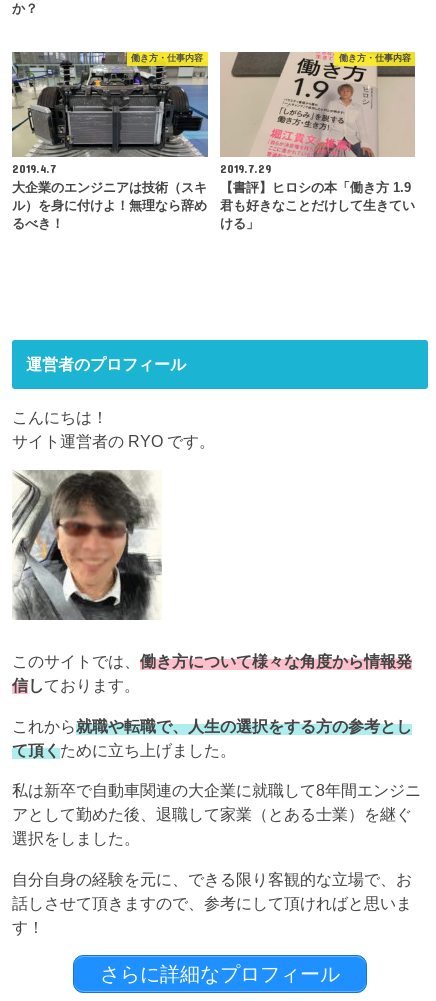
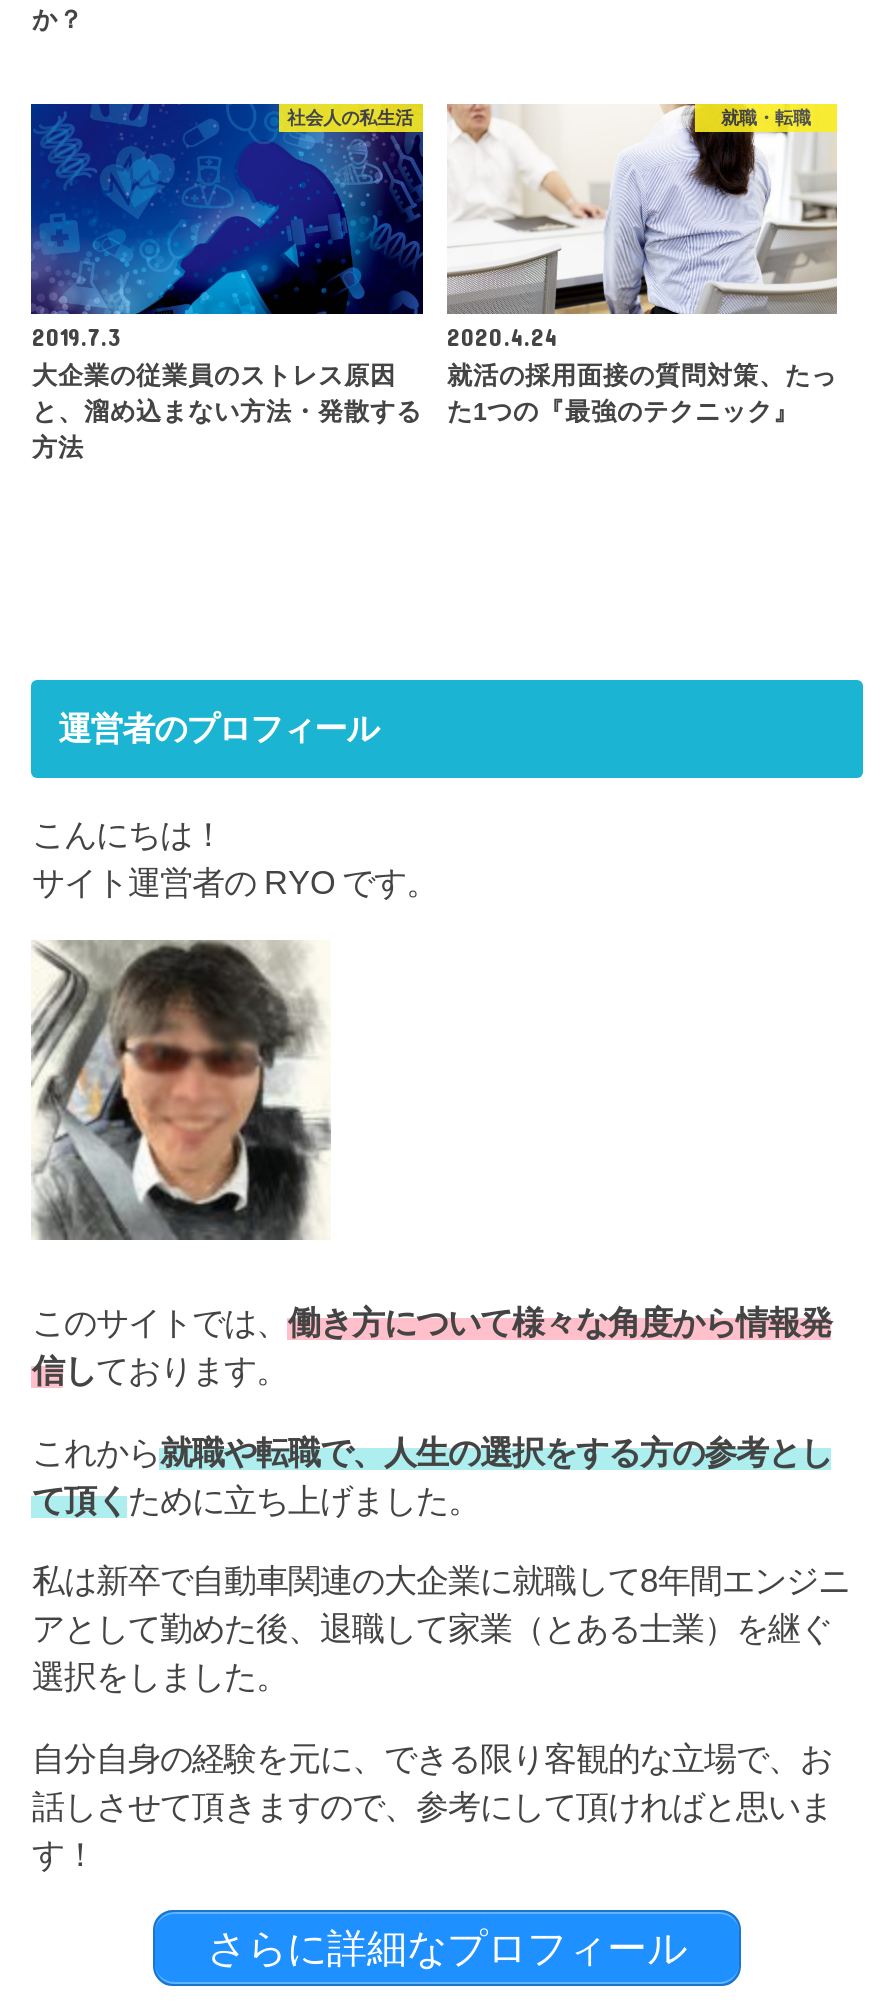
- [image]
- 働き方・仕事内容
+ [image]
+ 社会人の私生活

- [image]
- 働き方・仕事内容
+ [image]
+ 就職・転職

- 2019.4.7
- 大企業のエンジニアは技術（スキ
- ル）を身に付けよ！無理なら辞め
- るべき！
+ 2019.7.3
+ 大企業の従業員のストレス原因
+ と、溜め込まない方法・発散する
+ 方法

- 2019.7.29
- 【書評】ヒロシの本「働き方 1.9
- 君も好きなことだけして生きてい
- ける」
+ 2020.4.24
+ 就活の採用面接の質問対策、たっ
+ た1つの『最強のテクニック』
